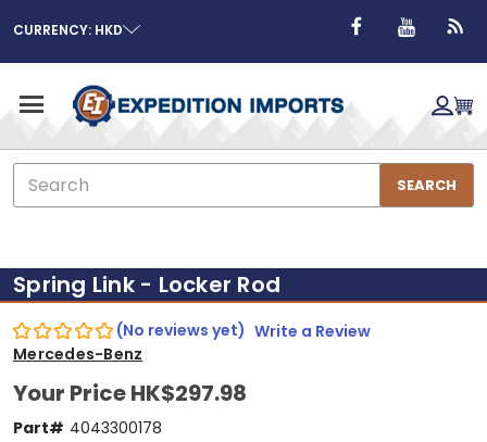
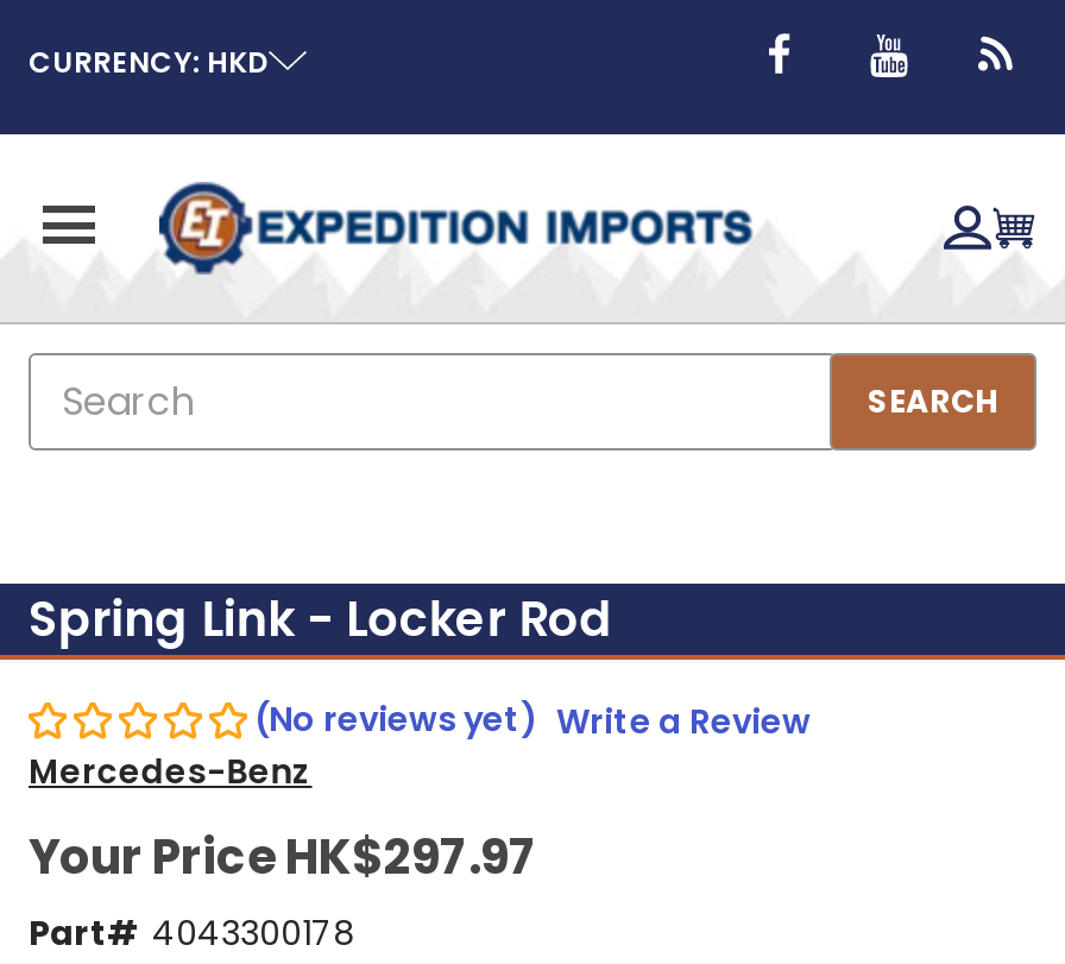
- Your Price HK$297.98
+ Your Price HK$297.97
